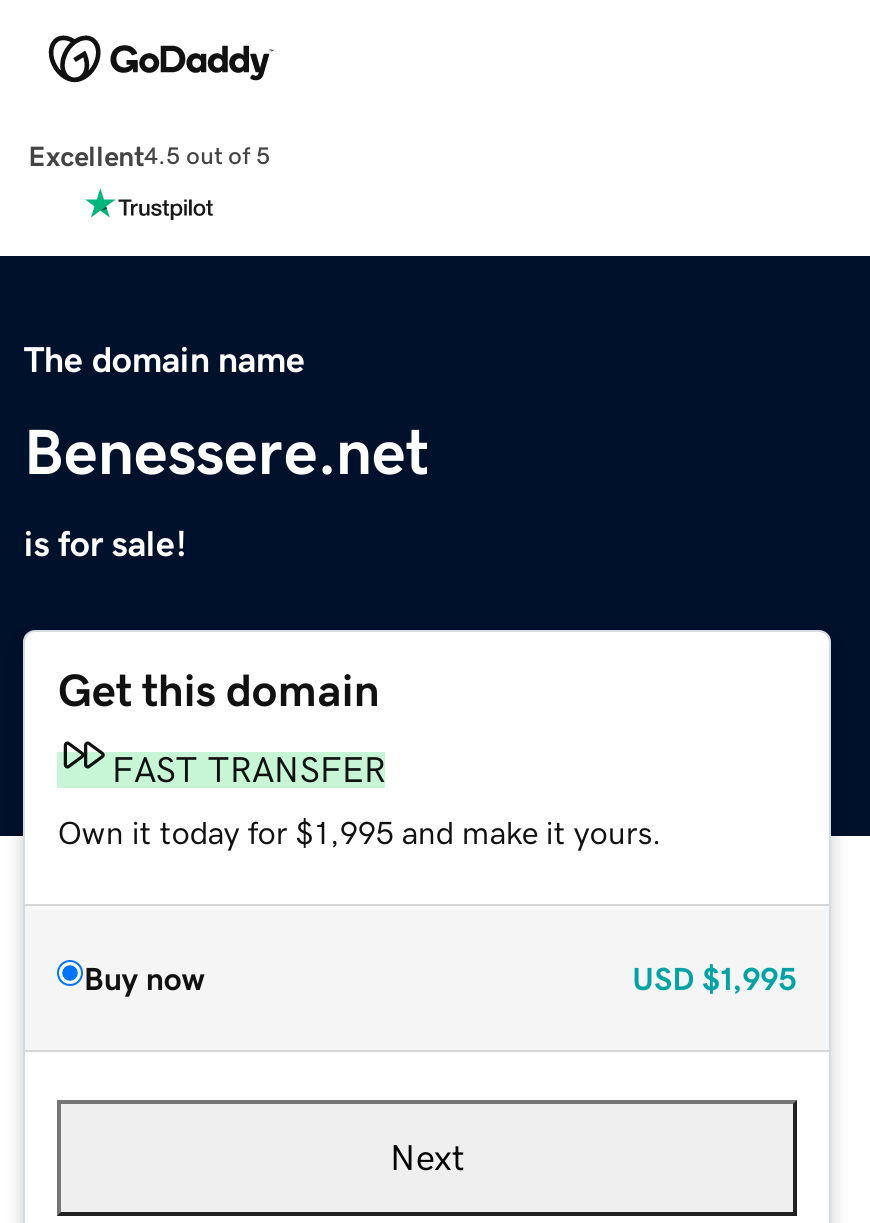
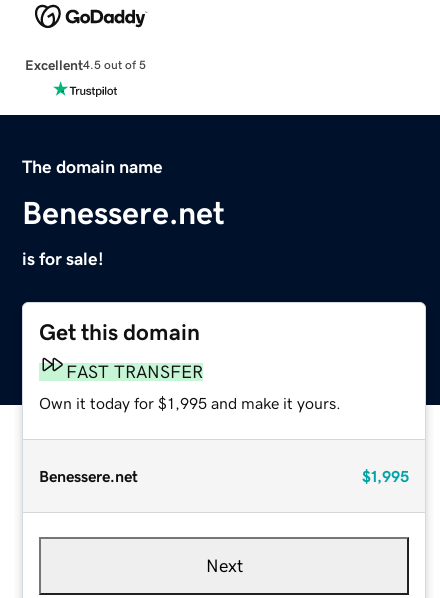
- Buy now
- USD $1,995
+ Benessere.net
+ $1,995
